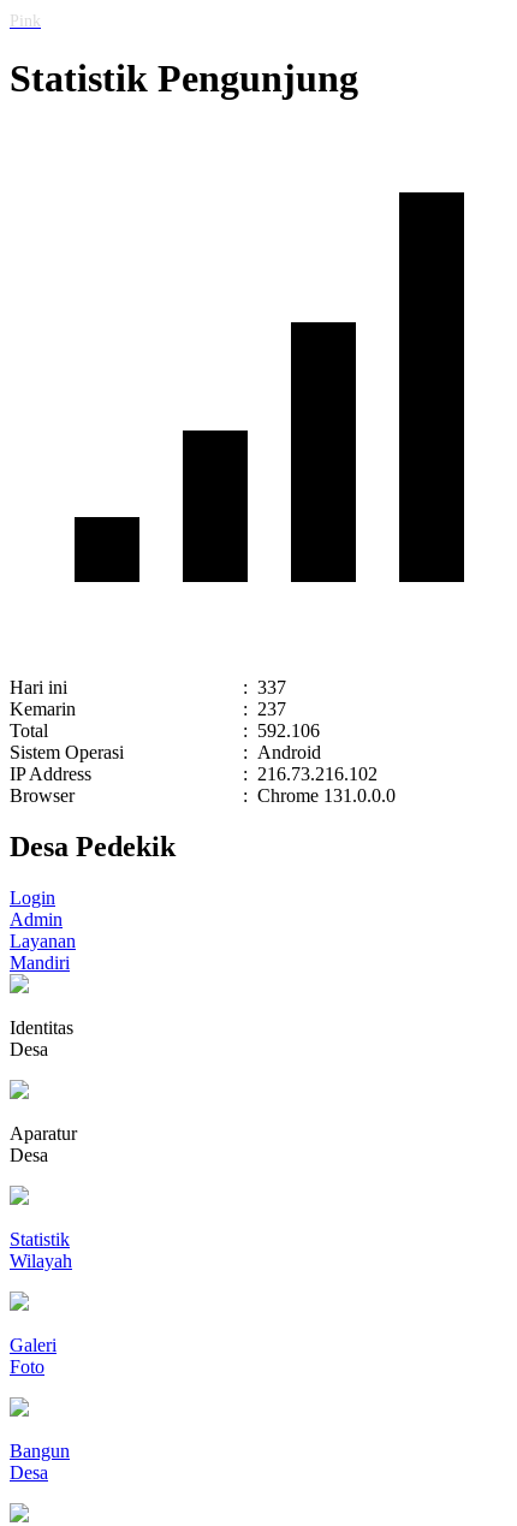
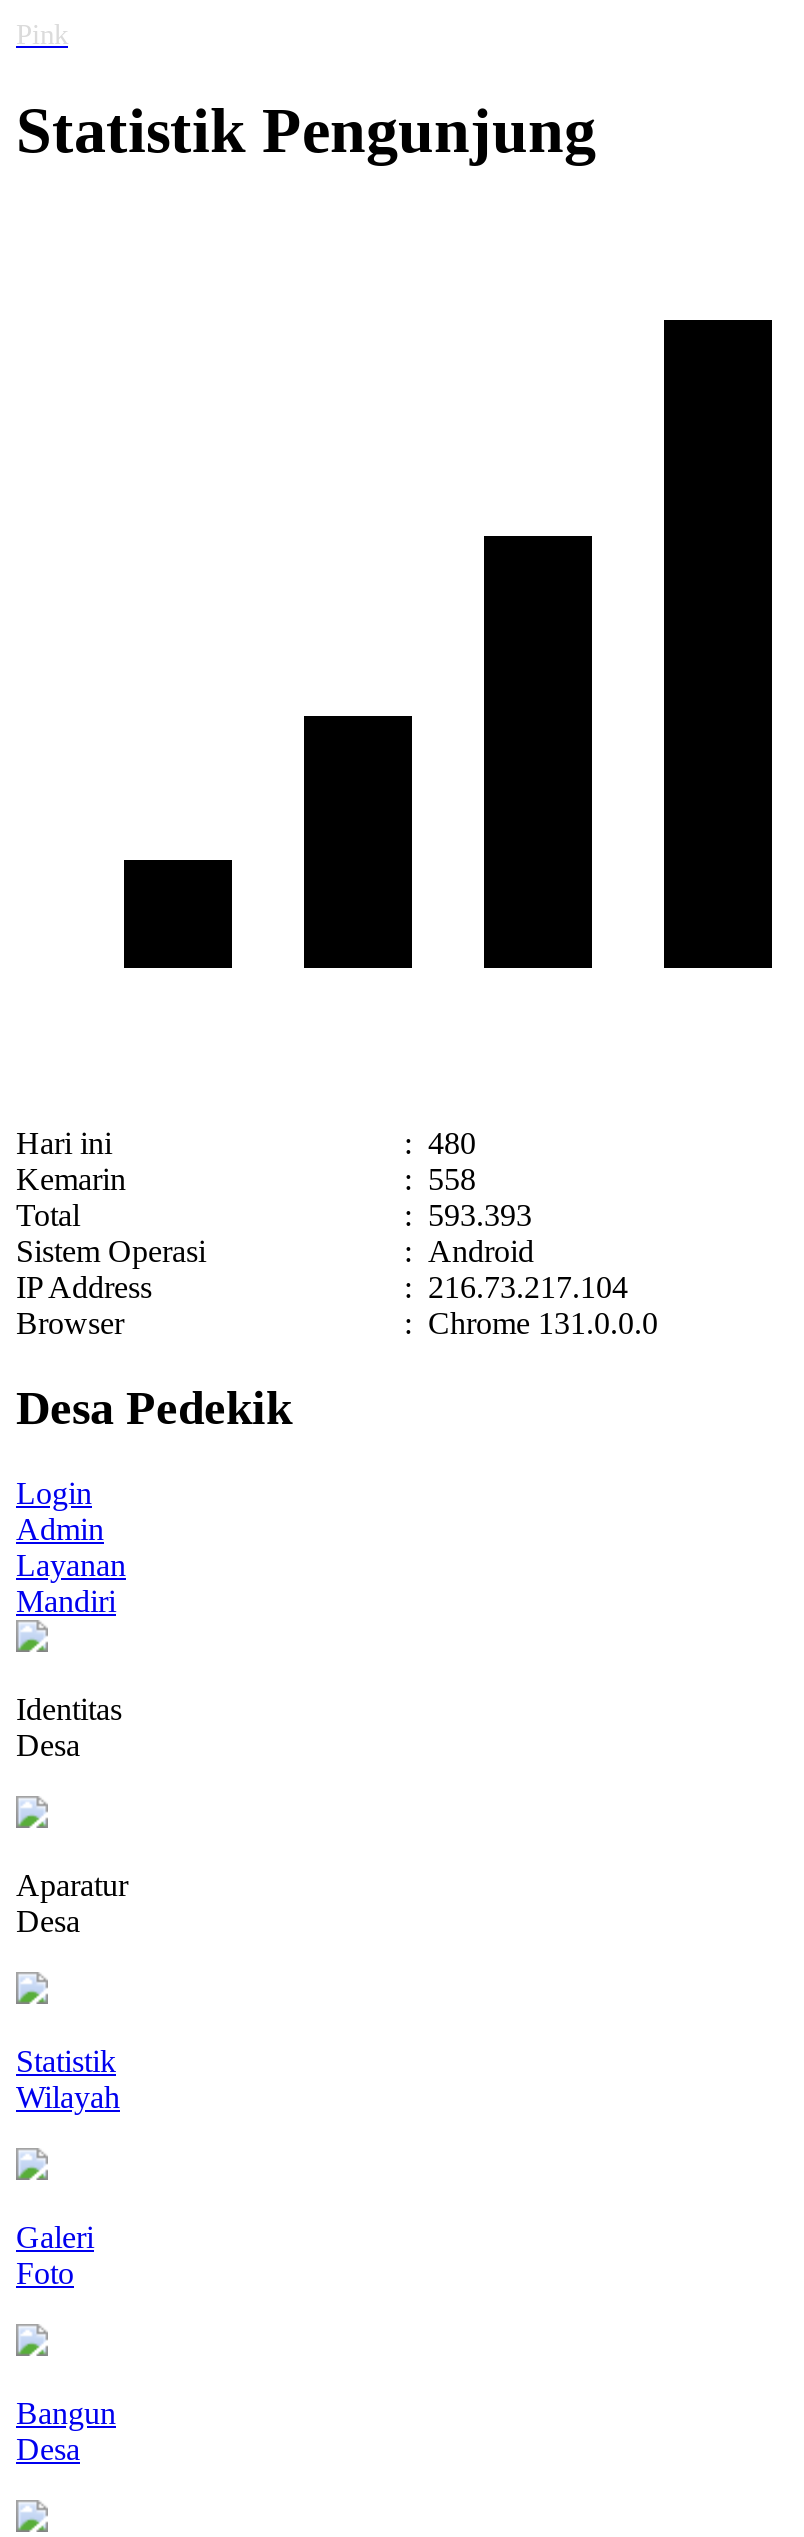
- : 337
+ : 480

- : 237
+ : 558

- : 592.106
+ : 593.393

- : 216.73.216.102
+ : 216.73.217.104
